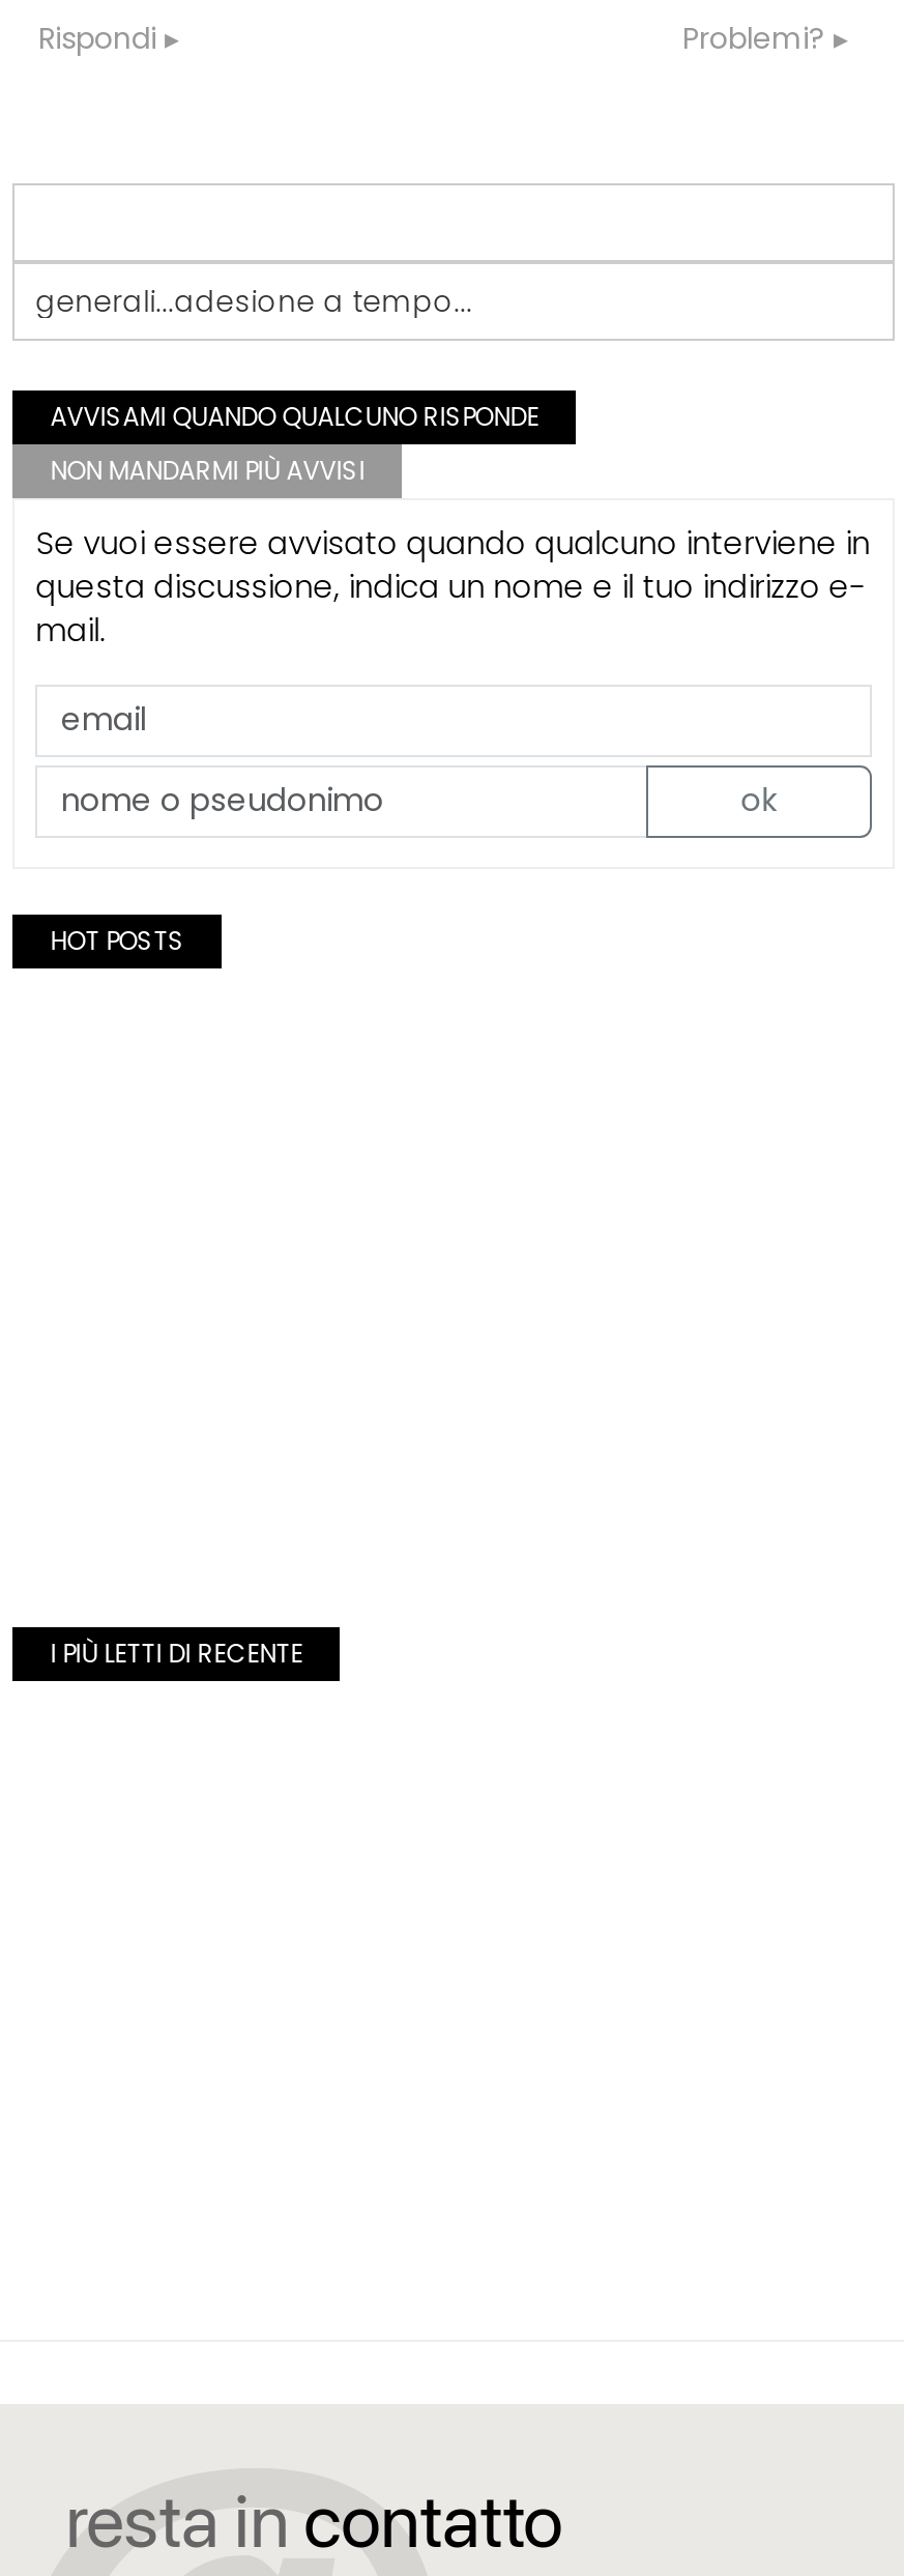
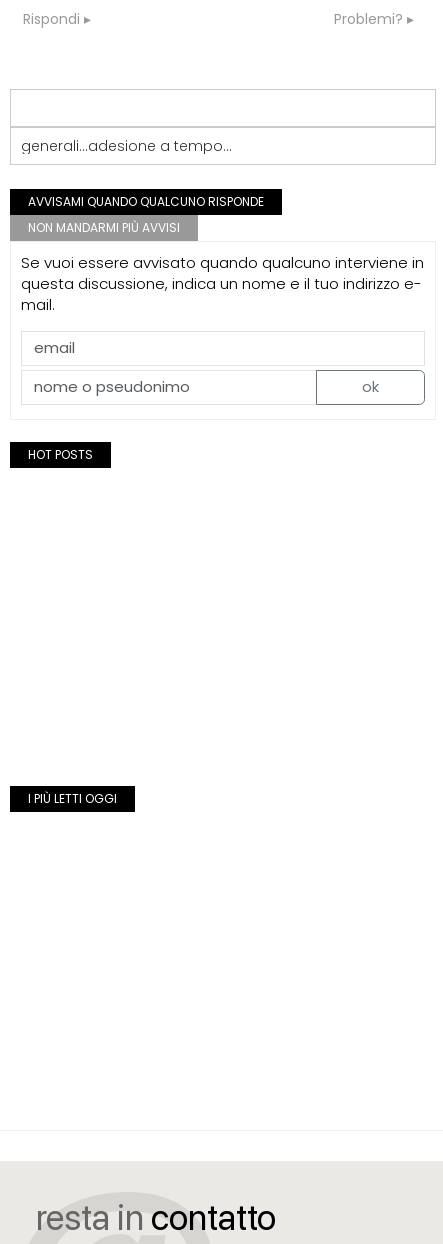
- I PIÙ LETTI DI RECENTE
+ I PIÙ LETTI OGGI
